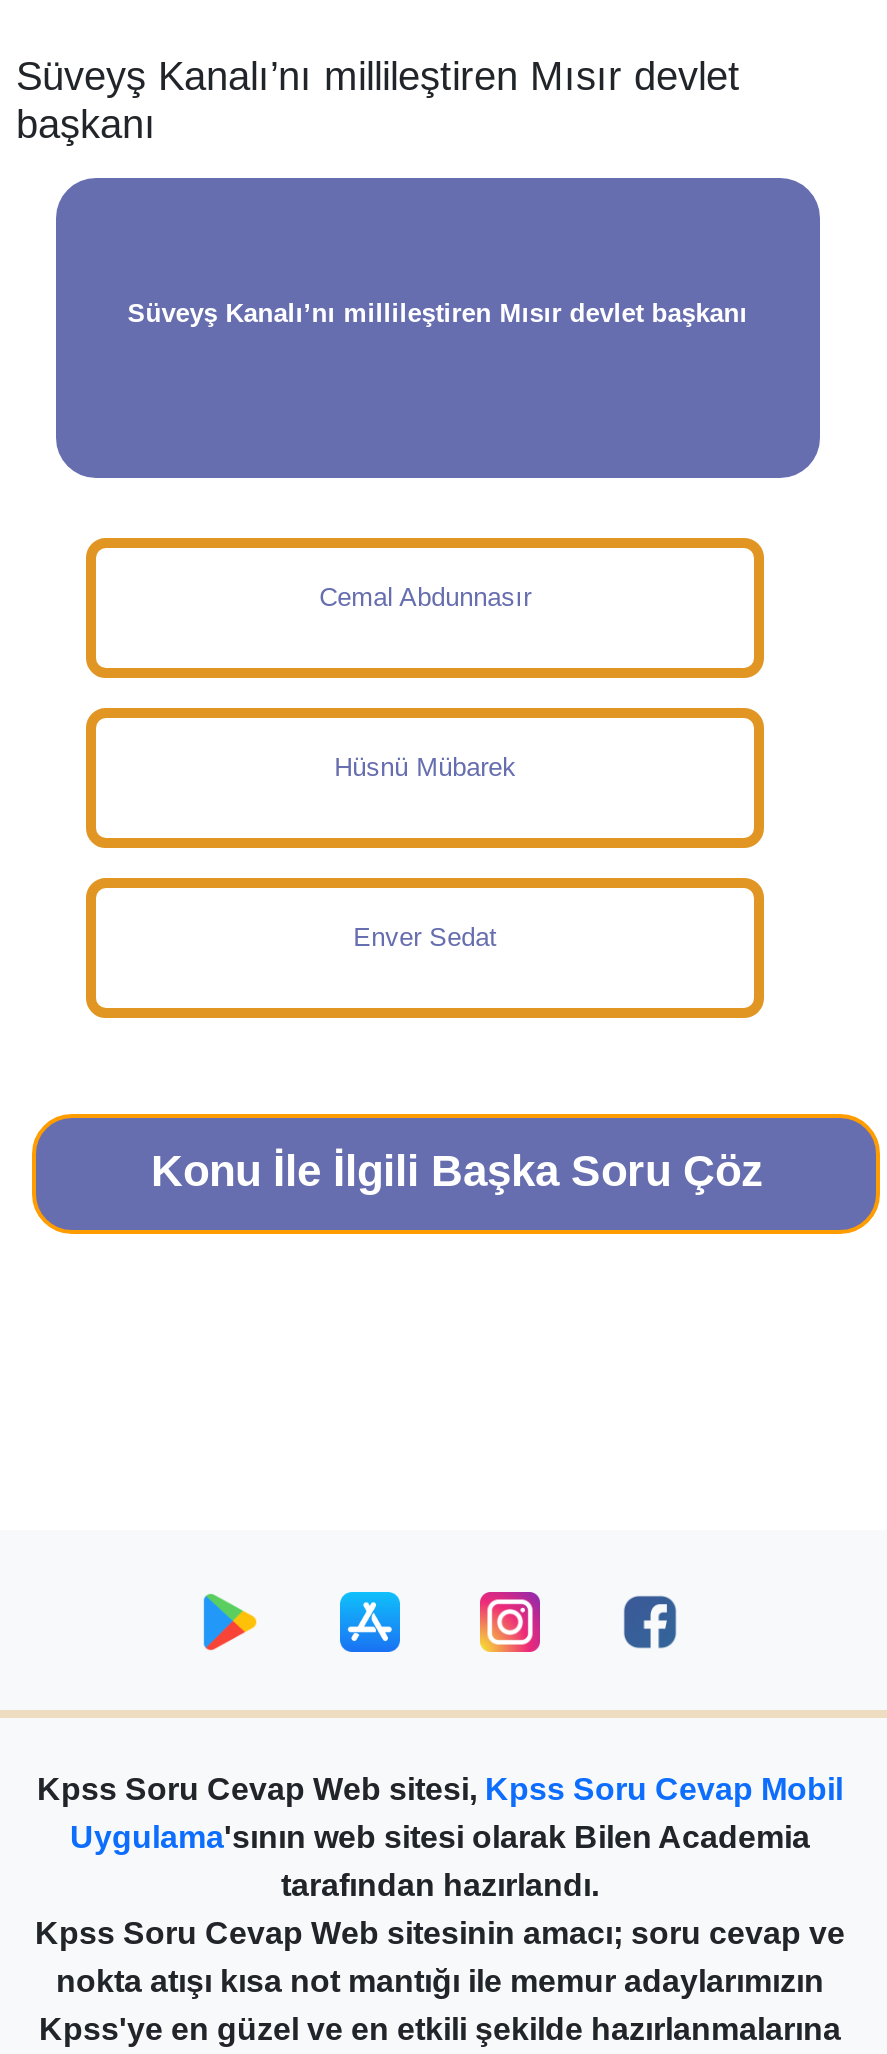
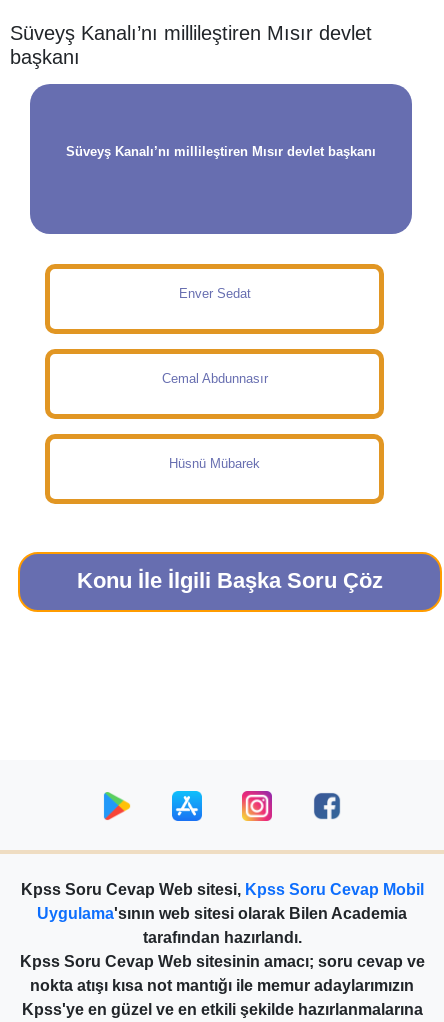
moved down: Cemal Abdunnasır | Hüsnü Mübarek

moved up: Enver Sedat
